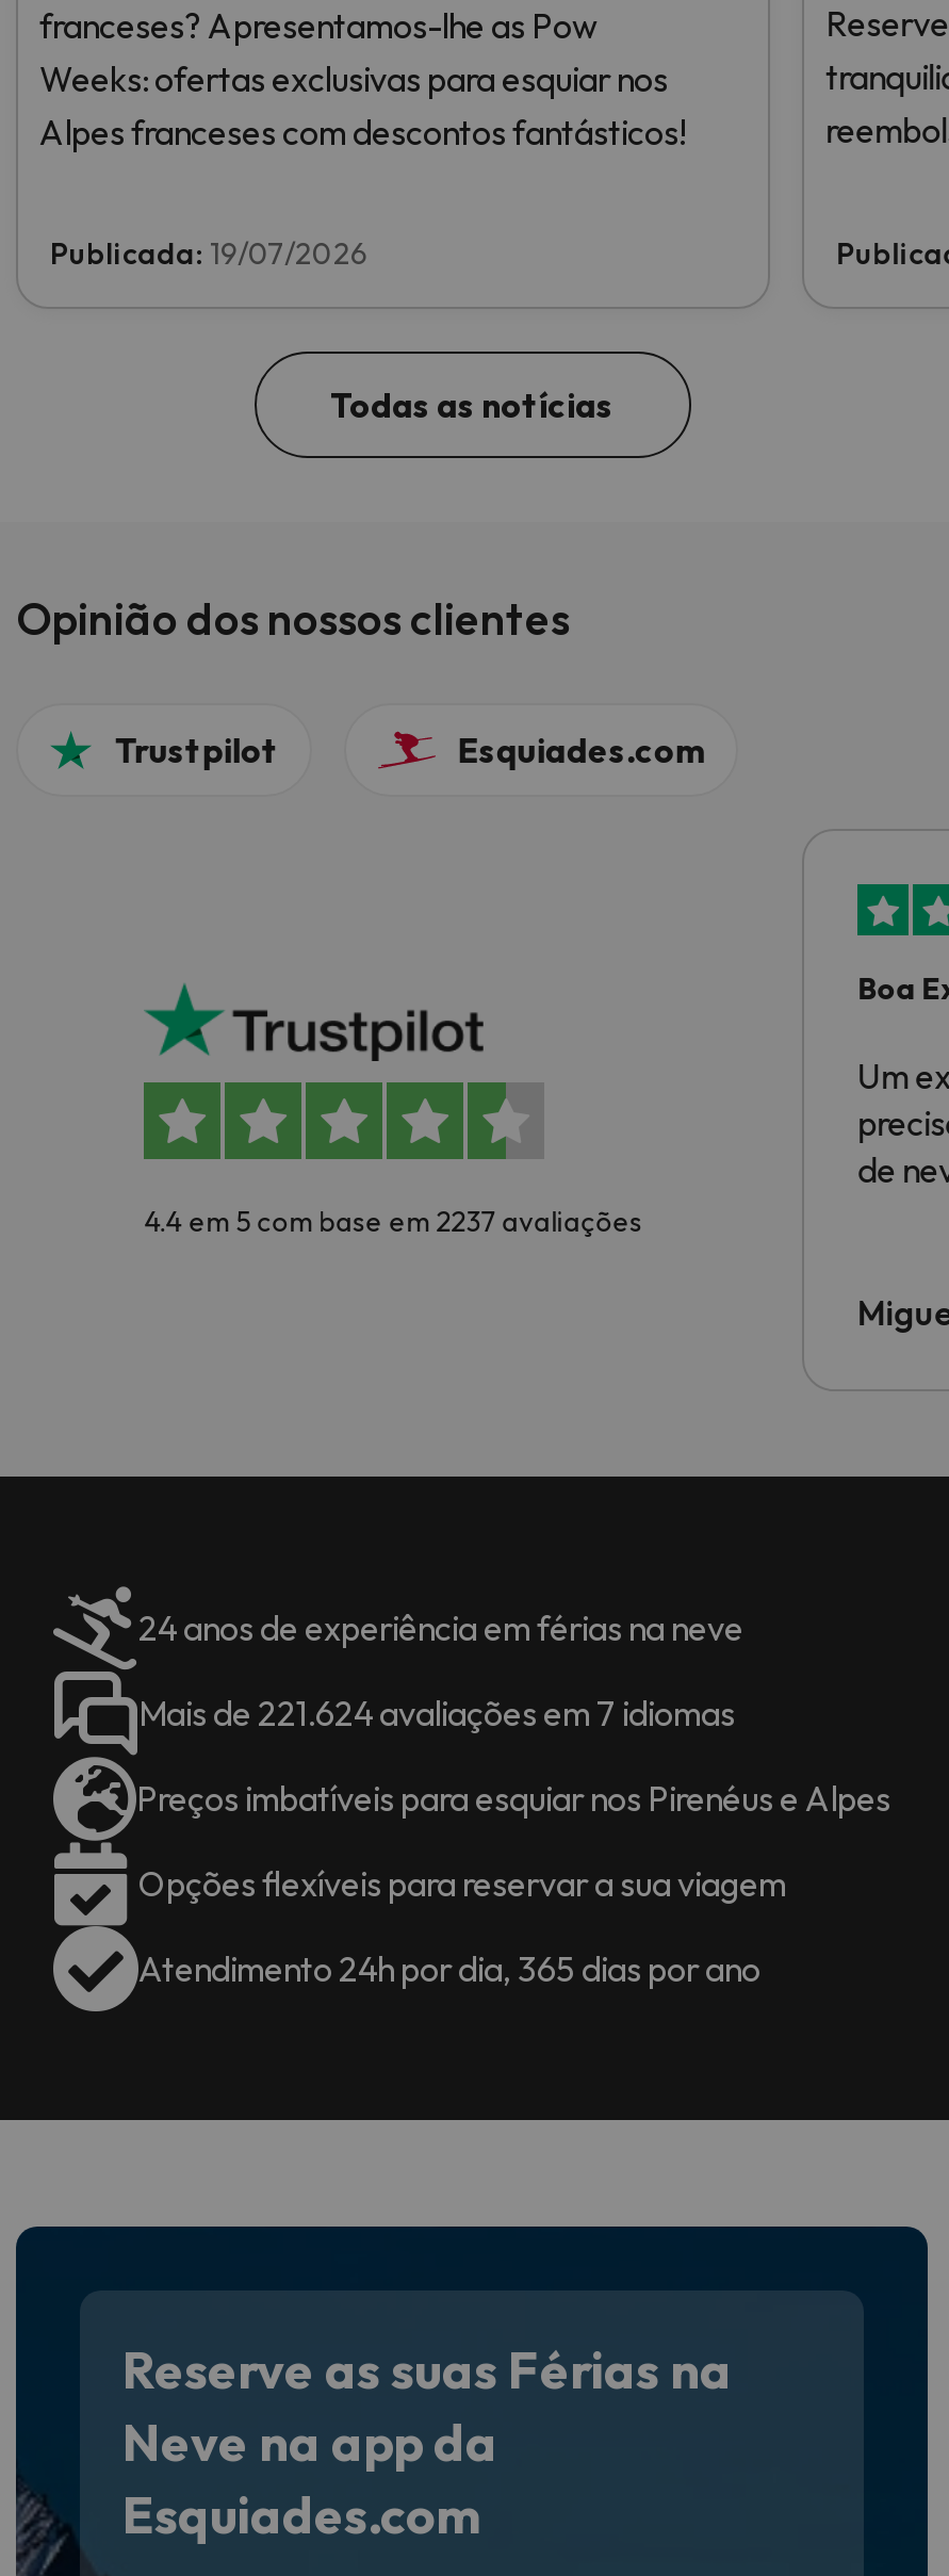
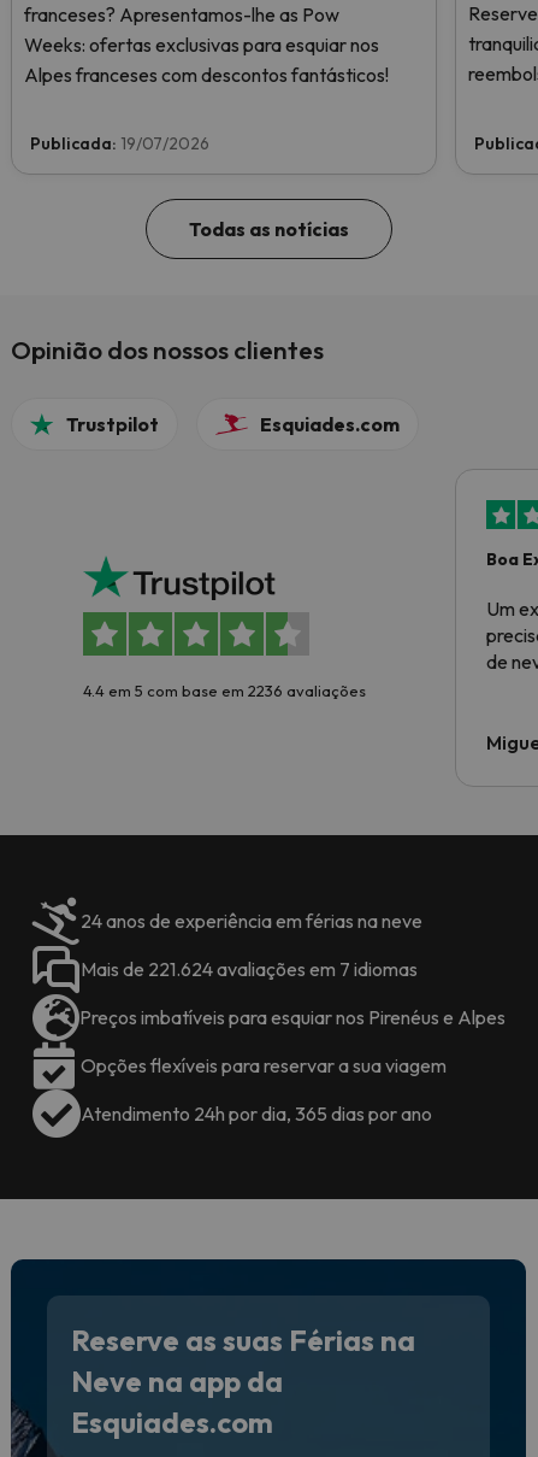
- 4.4 em 5 com base em 2237 avaliações
+ 4.4 em 5 com base em 2236 avaliações
